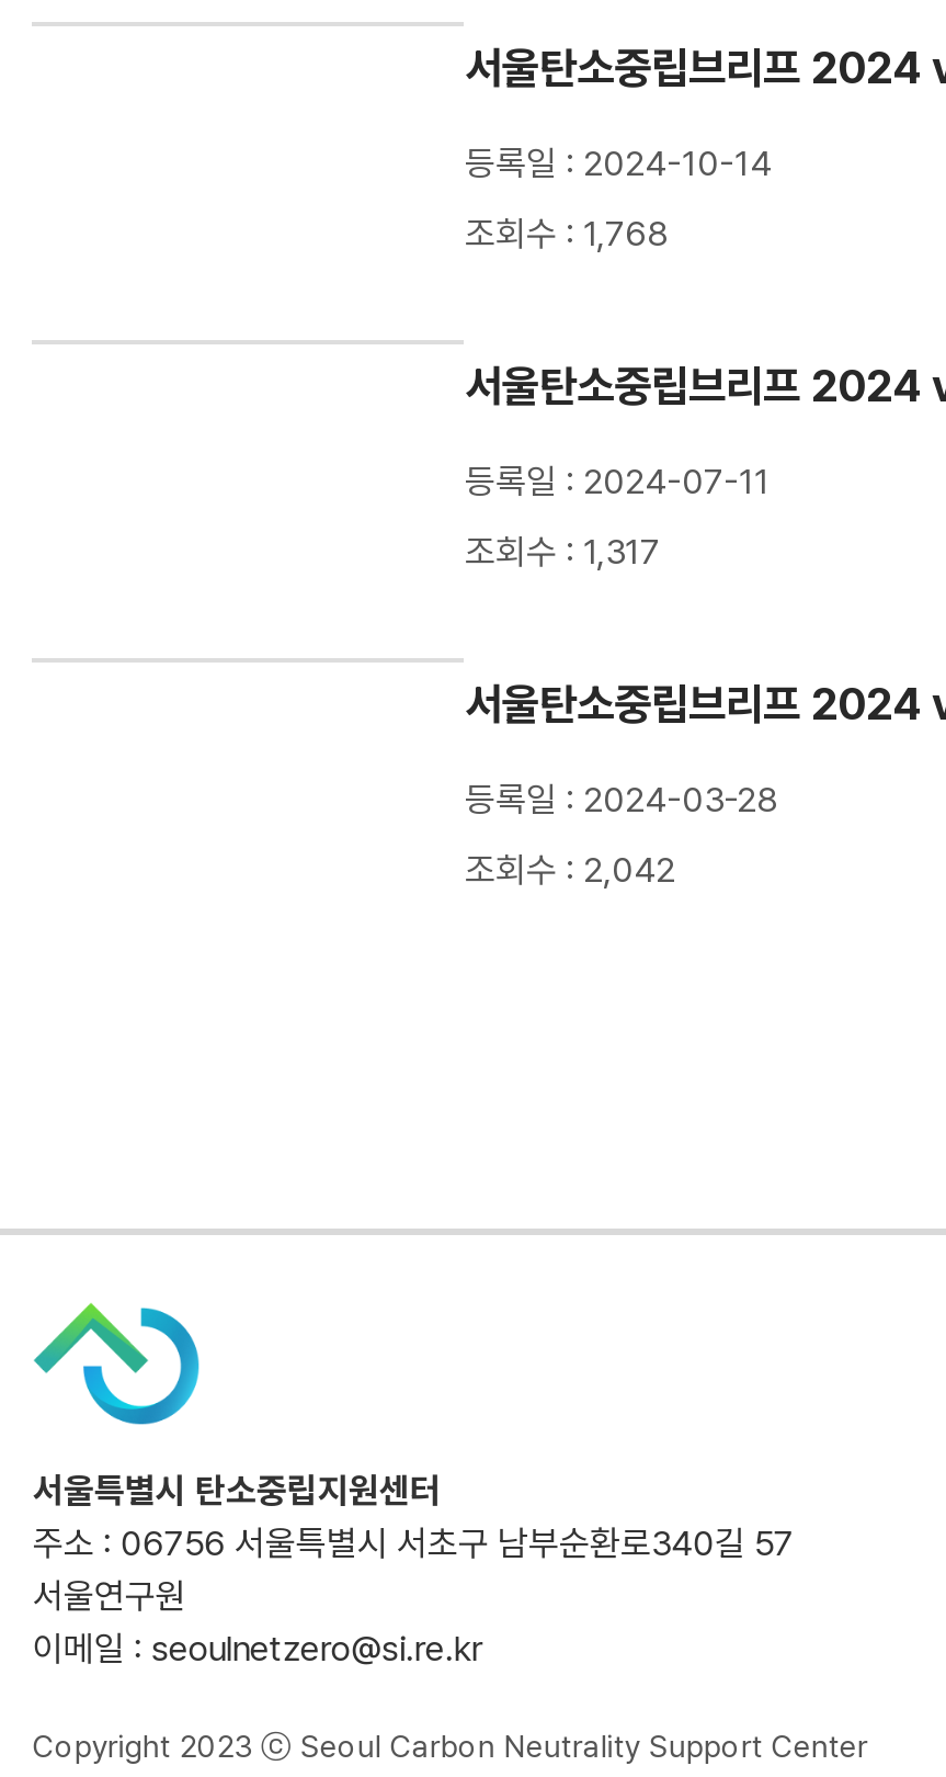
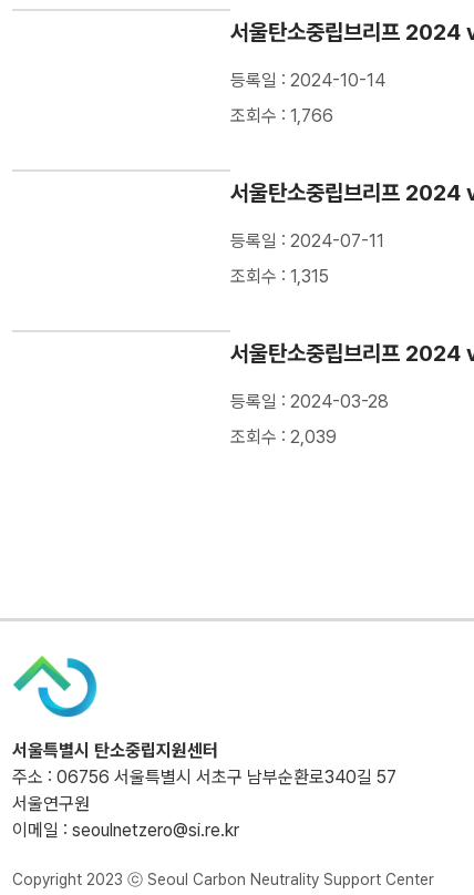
- 조회수 : 1,768
+ 조회수 : 1,766

- 조회수 : 1,317
+ 조회수 : 1,315

- 조회수 : 2,042
+ 조회수 : 2,039
